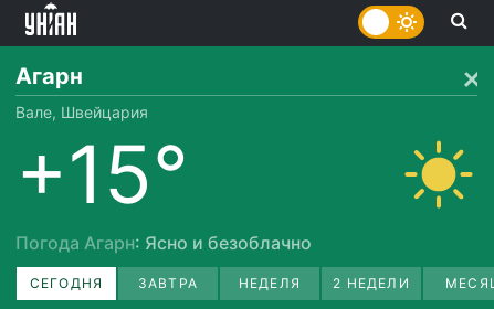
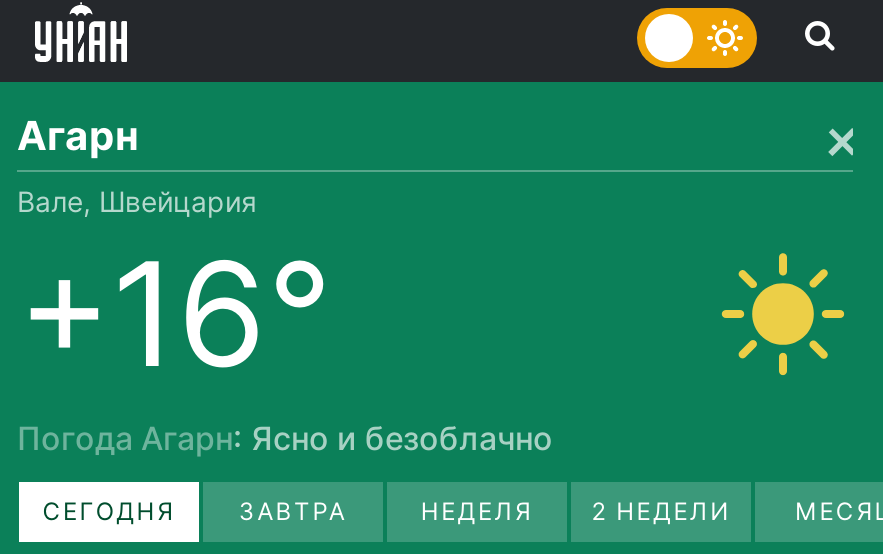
- +15°
+ +16°
